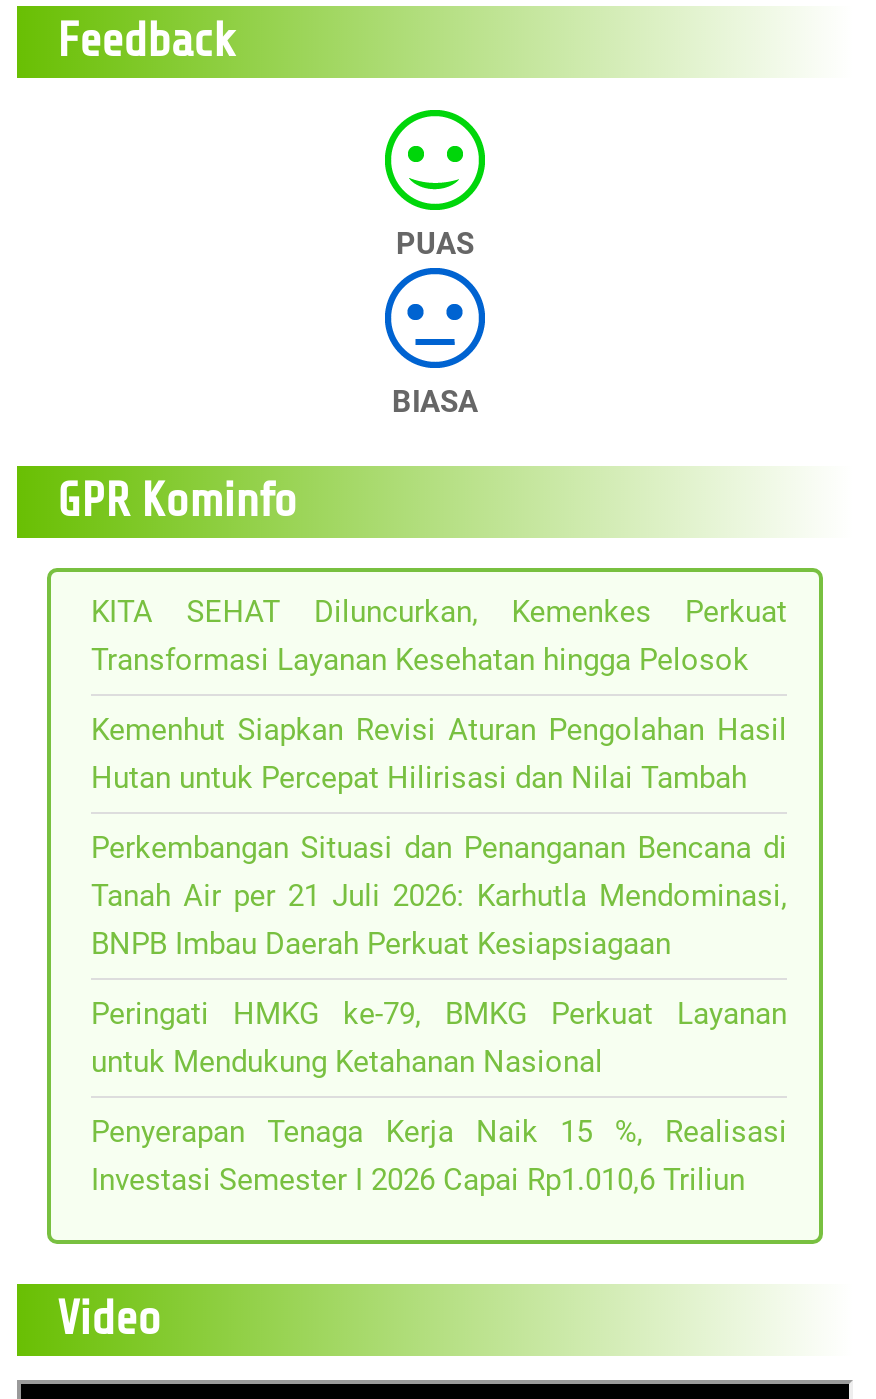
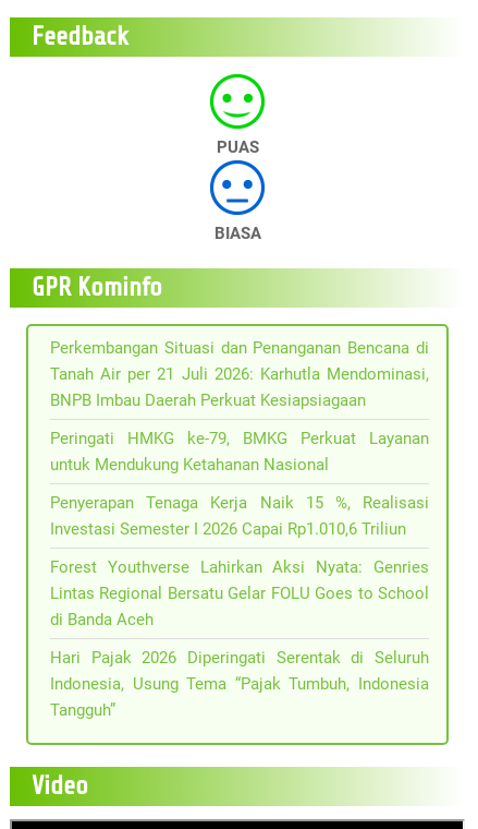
- KITA SEHAT Diluncurkan, Kemenkes Perkuat
- Transformasi Layanan Kesehatan hingga Pelosok
- Kemenhut Siapkan Revisi Aturan Pengolahan Hasil
- Hutan untuk Percepat Hilirisasi dan Nilai Tambah

moved up: Perkembangan Situasi dan Penanganan Bencana di | Tanah Air per 21 Juli 2026: Karhutla Mendominasi, | BNPB Imbau Daerah Perkuat Kesiapsiagaan | Peringati HMKG ke-79, BMKG Perkuat Layanan | untuk Mendukung Ketahanan Nasional | Penyerapan Tenaga Kerja Naik 15 %, Realisasi | Investasi Semester I 2026 Capai Rp1.010,6 Triliun

+ Forest Youthverse Lahirkan Aksi Nyata: Genries
+ Lintas Regional Bersatu Gelar FOLU Goes to School
+ di Banda Aceh
+ Hari Pajak 2026 Diperingati Serentak di Seluruh
+ Indonesia, Usung Tema “Pajak Tumbuh, Indonesia
+ Tangguh”
